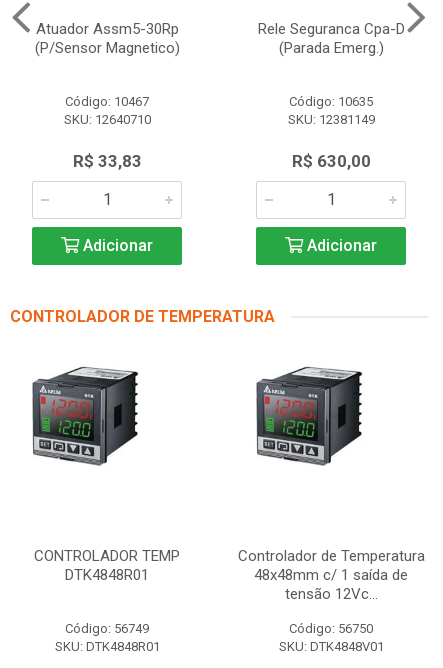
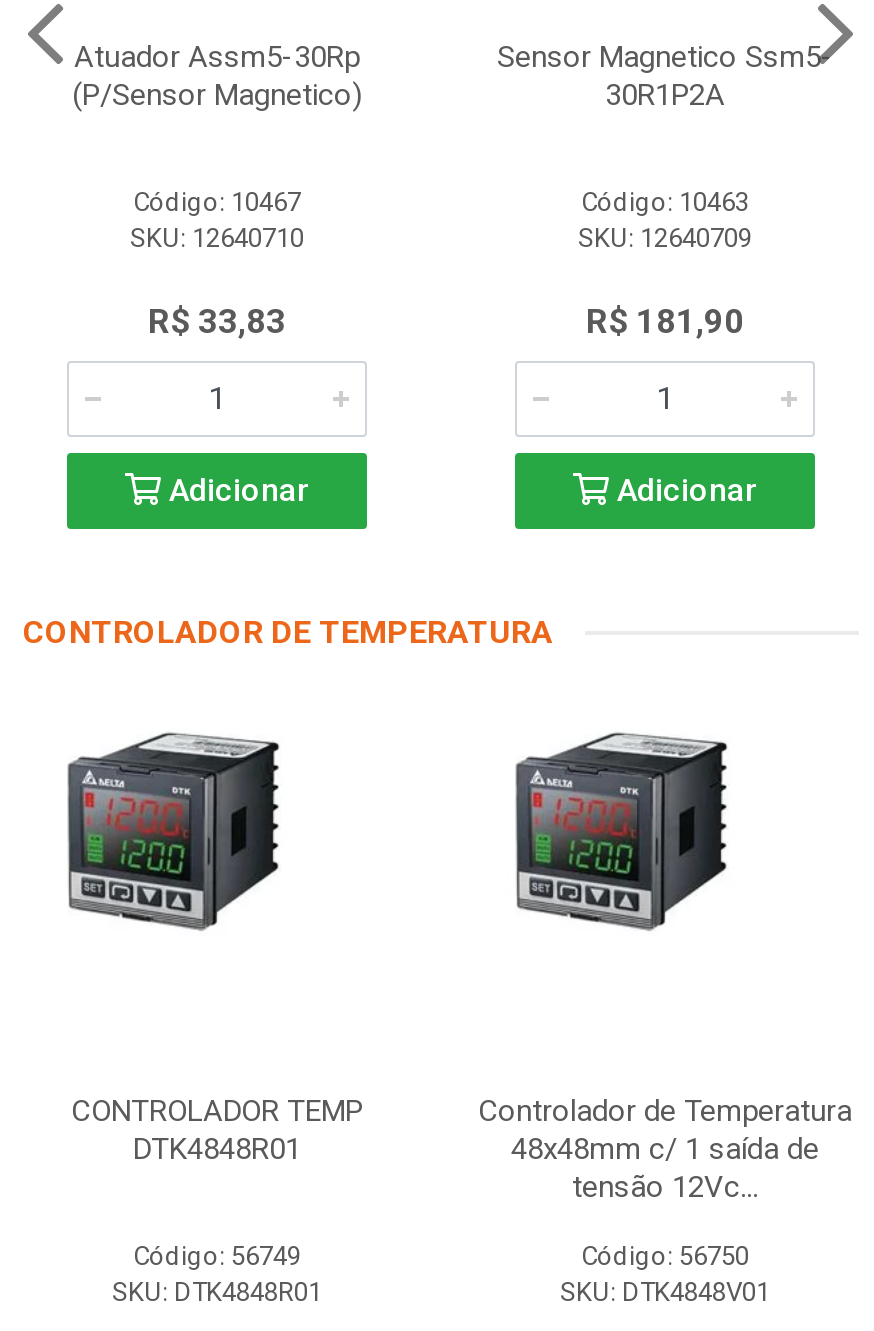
- Rele Seguranca Cpa-D
- (Parada Emerg.)
+ Sensor Magnetico Ssm5-
+ 30R1P2A

- Código: 10635
- SKU: 12381149
+ Código: 10463
+ SKU: 12640709

- R$ 630,00
+ R$ 181,90
